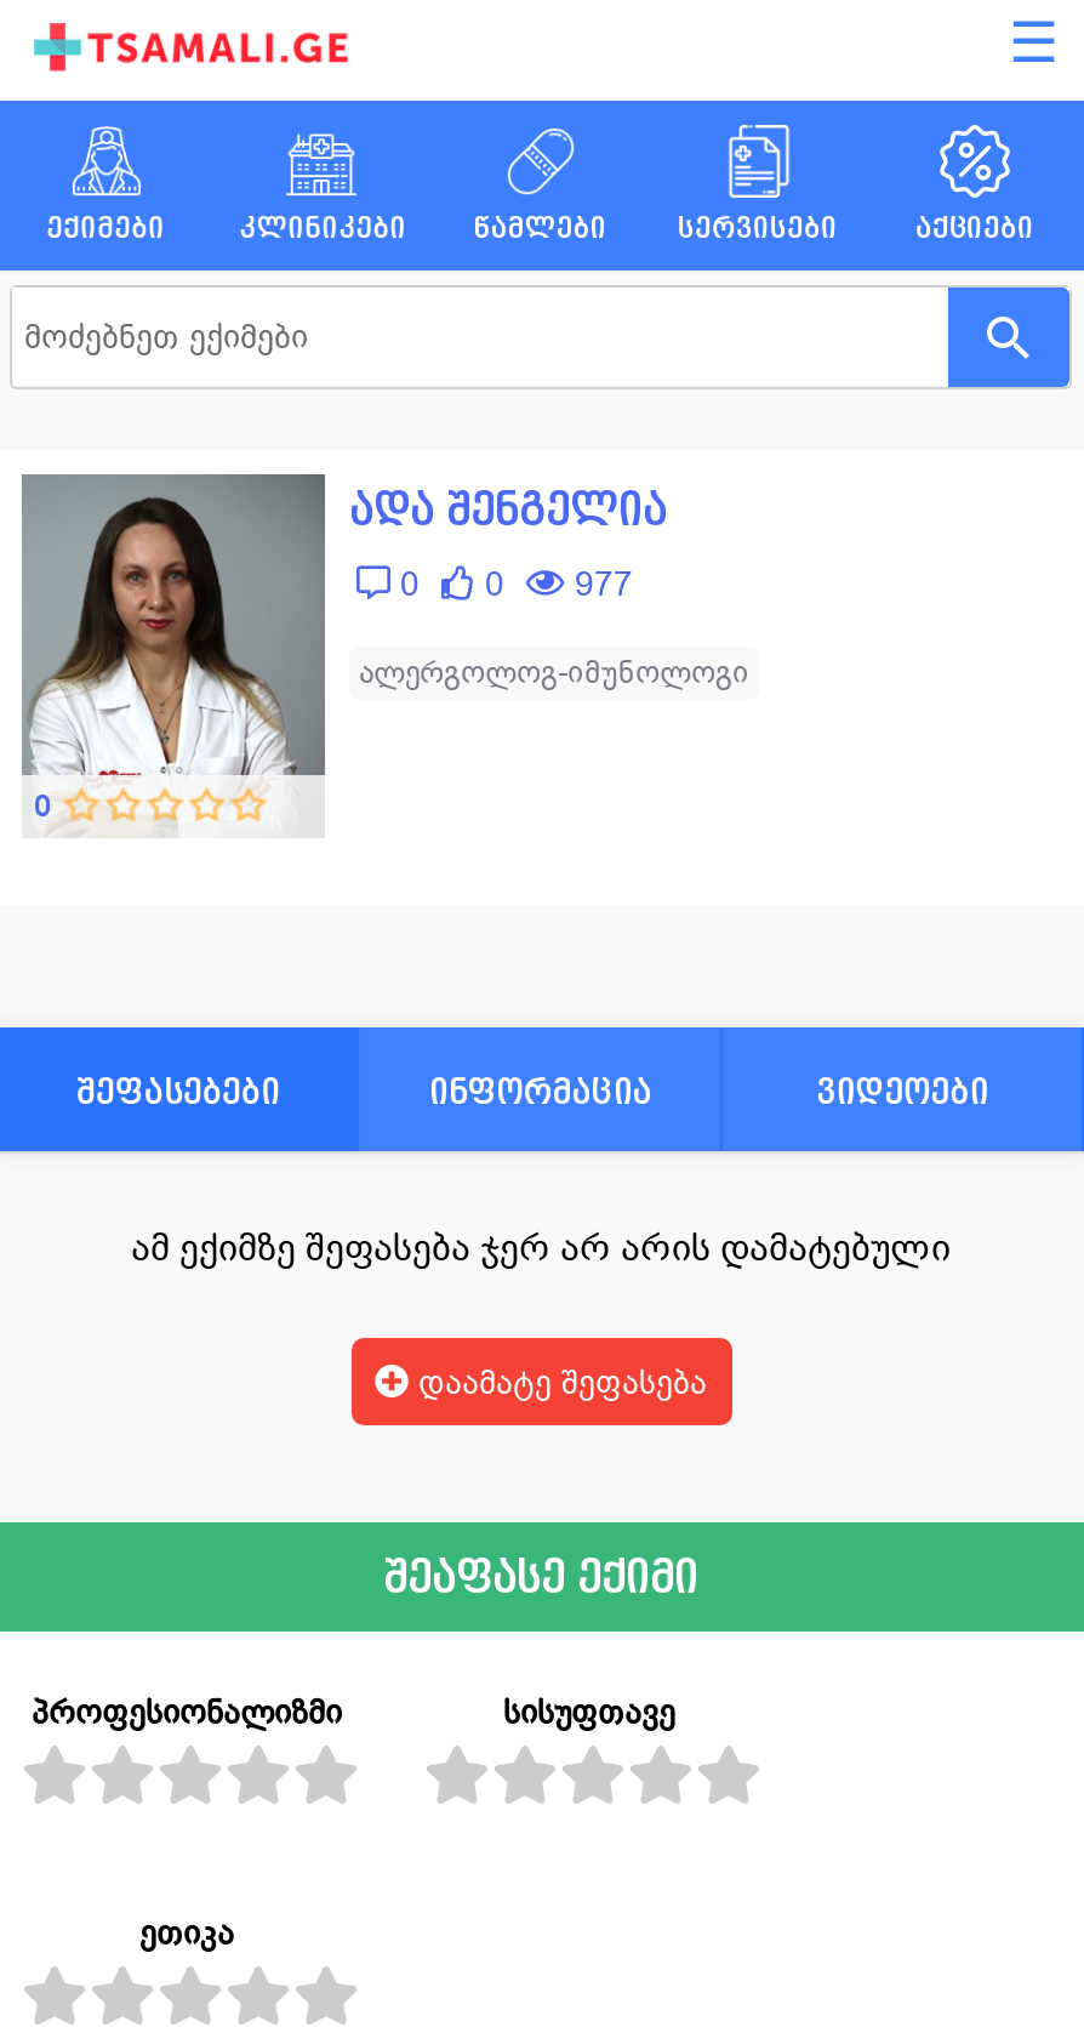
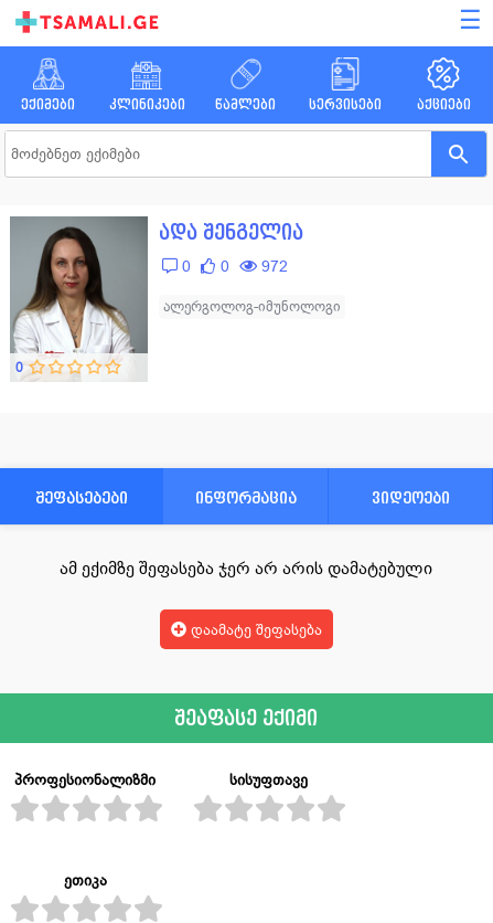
- 977
+ 972
